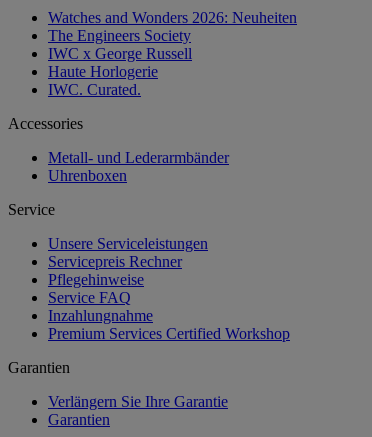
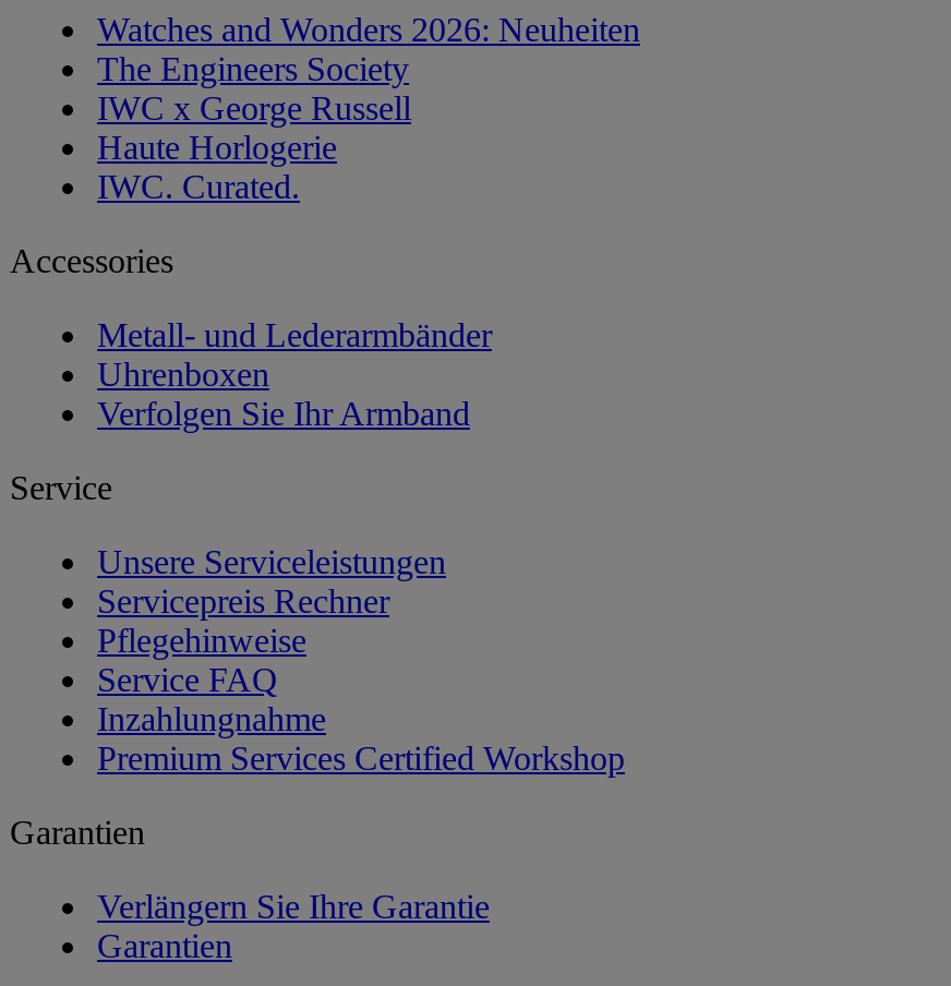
+ Verfolgen Sie Ihr Armband
